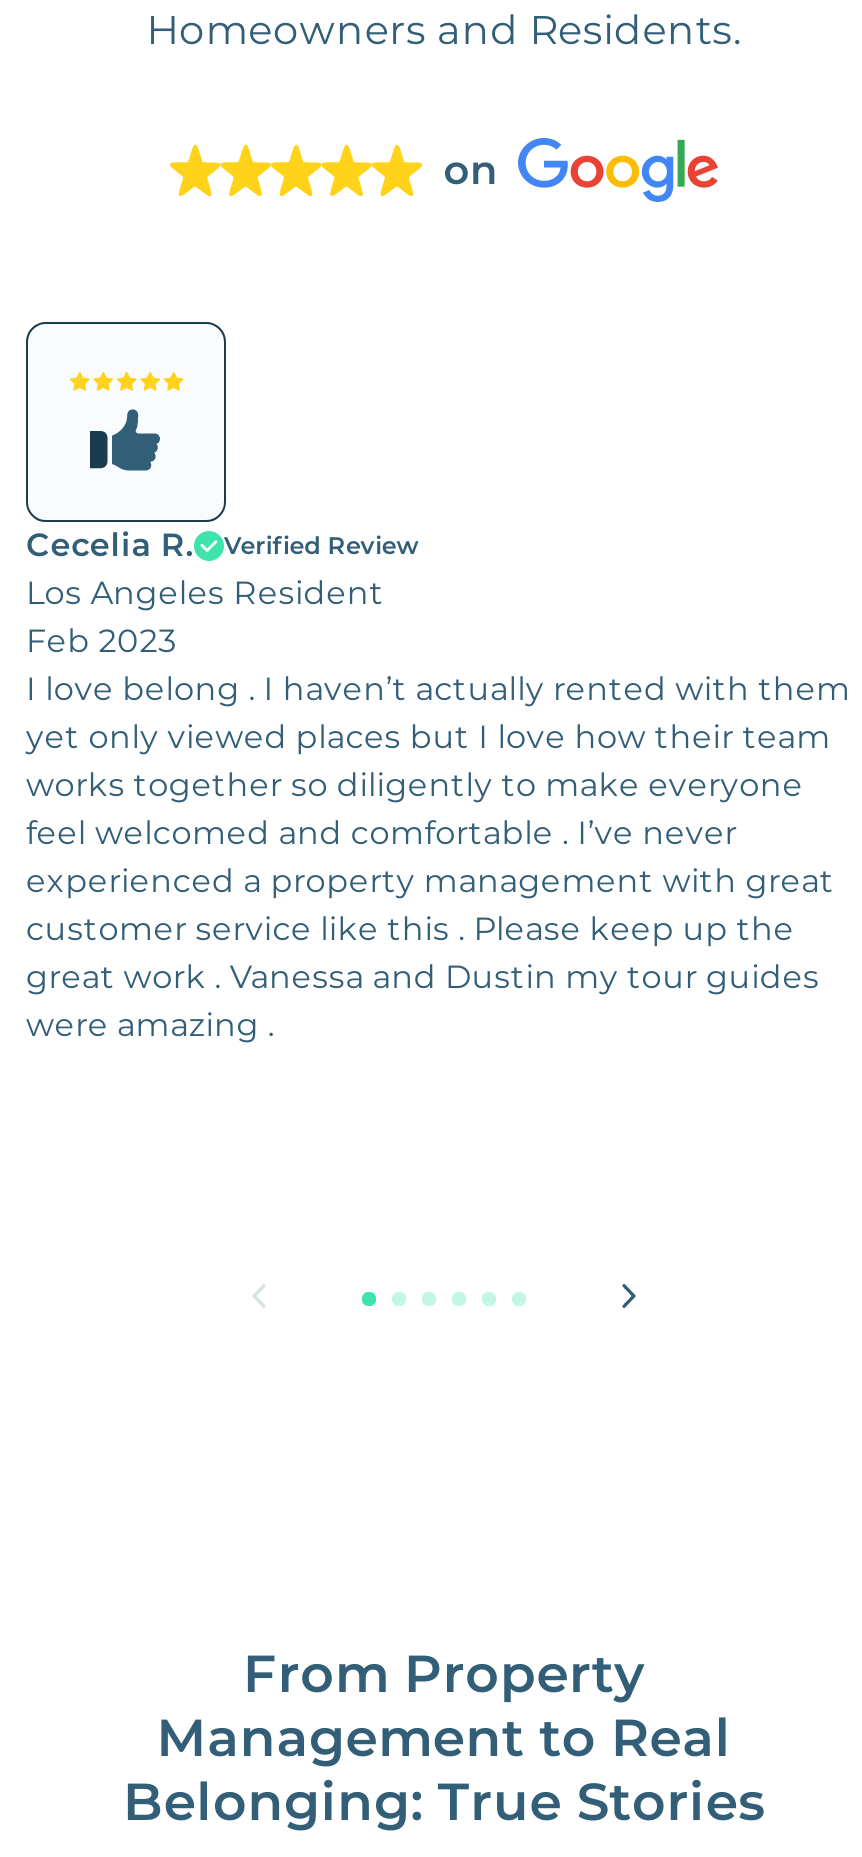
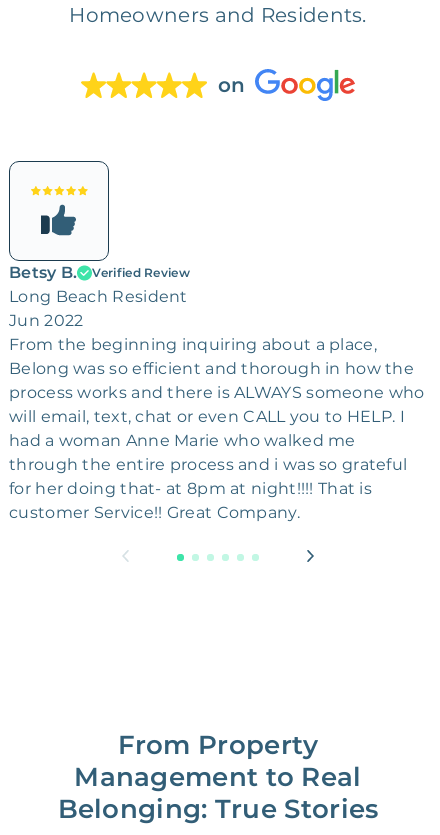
- Cecelia R.
+ Betsy B.

- Los Angeles Resident
- Feb 2023
- I love belong . I haven’t actually rented with them
- yet only viewed places but I love how their team
- works together so diligently to make everyone
- feel welcomed and comfortable . I’ve never
- experienced a property management with great
- customer service like this . Please keep up the
- great work . Vanessa and Dustin my tour guides
- were amazing .
+ Long Beach Resident
+ Jun 2022
+ From the beginning inquiring about a place,
+ Belong was so efficient and thorough in how the
+ process works and there is ALWAYS someone who
+ will email, text, chat or even CALL you to HELP. I
+ had a woman Anne Marie who walked me
+ through the entire process and i was so grateful
+ for her doing that- at 8pm at night!!!! That is
+ customer Service!! Great Company.
